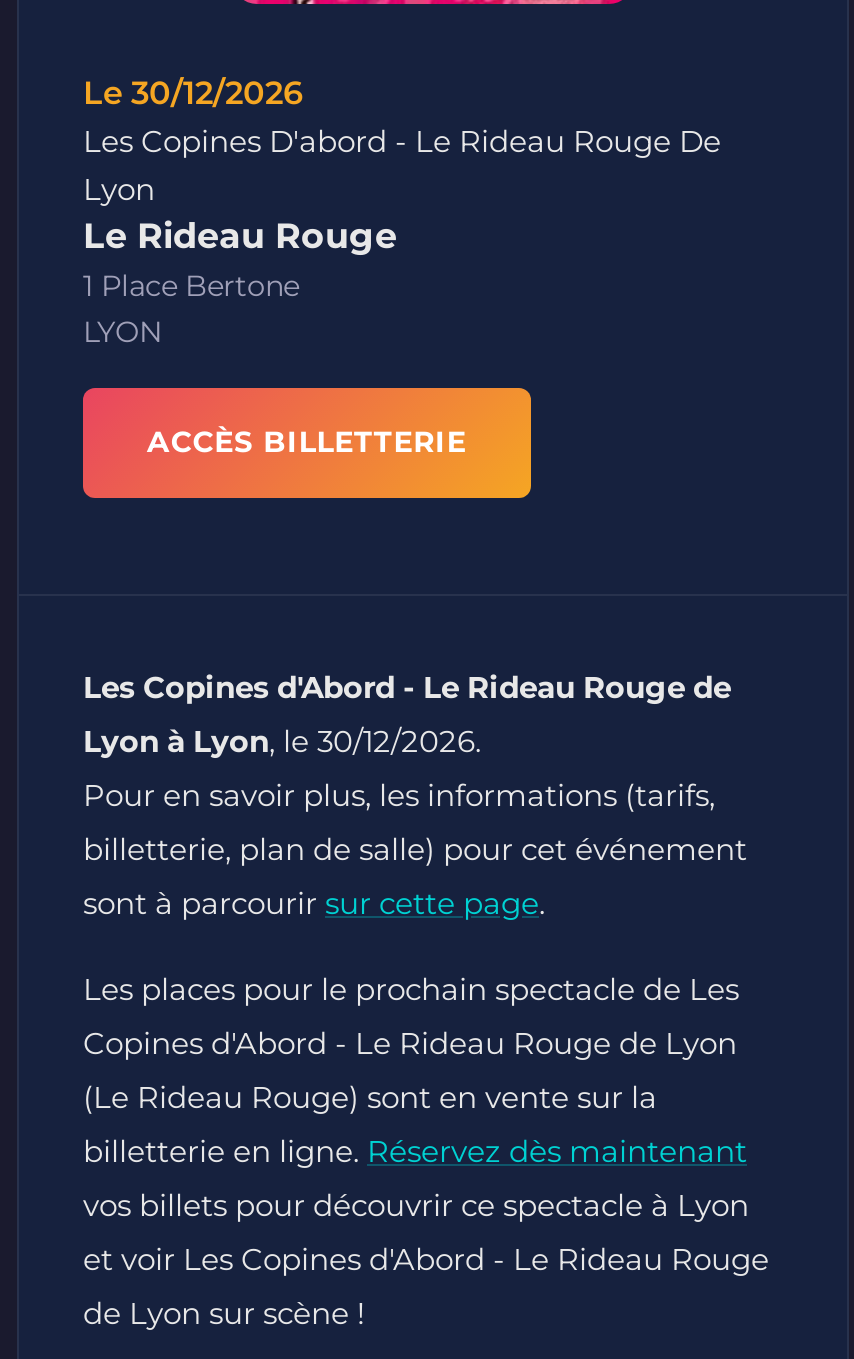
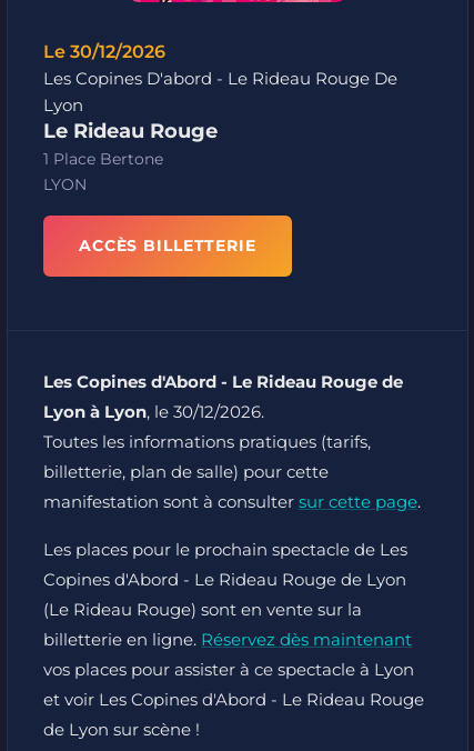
- Pour en savoir plus, les informations (tarifs,
- billetterie, plan de salle) pour cet événement
- sont à parcourir sur cette page.
+ Toutes les informations pratiques (tarifs,
+ billetterie, plan de salle) pour cette
+ manifestation sont à consulter sur cette page.

- vos billets pour découvrir ce spectacle à Lyon
+ vos places pour assister à ce spectacle à Lyon
